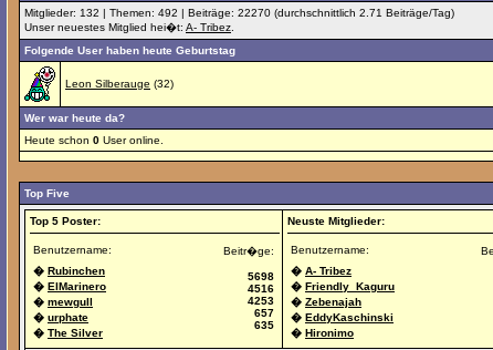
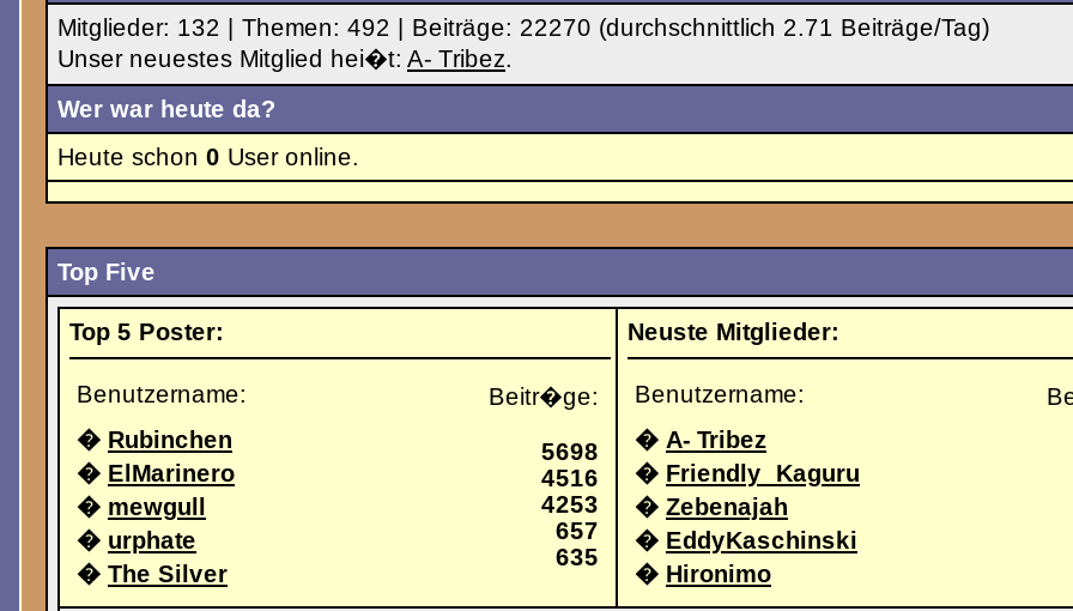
- Folgende User haben heute Geburtstag
- Leon Silberauge (32)
